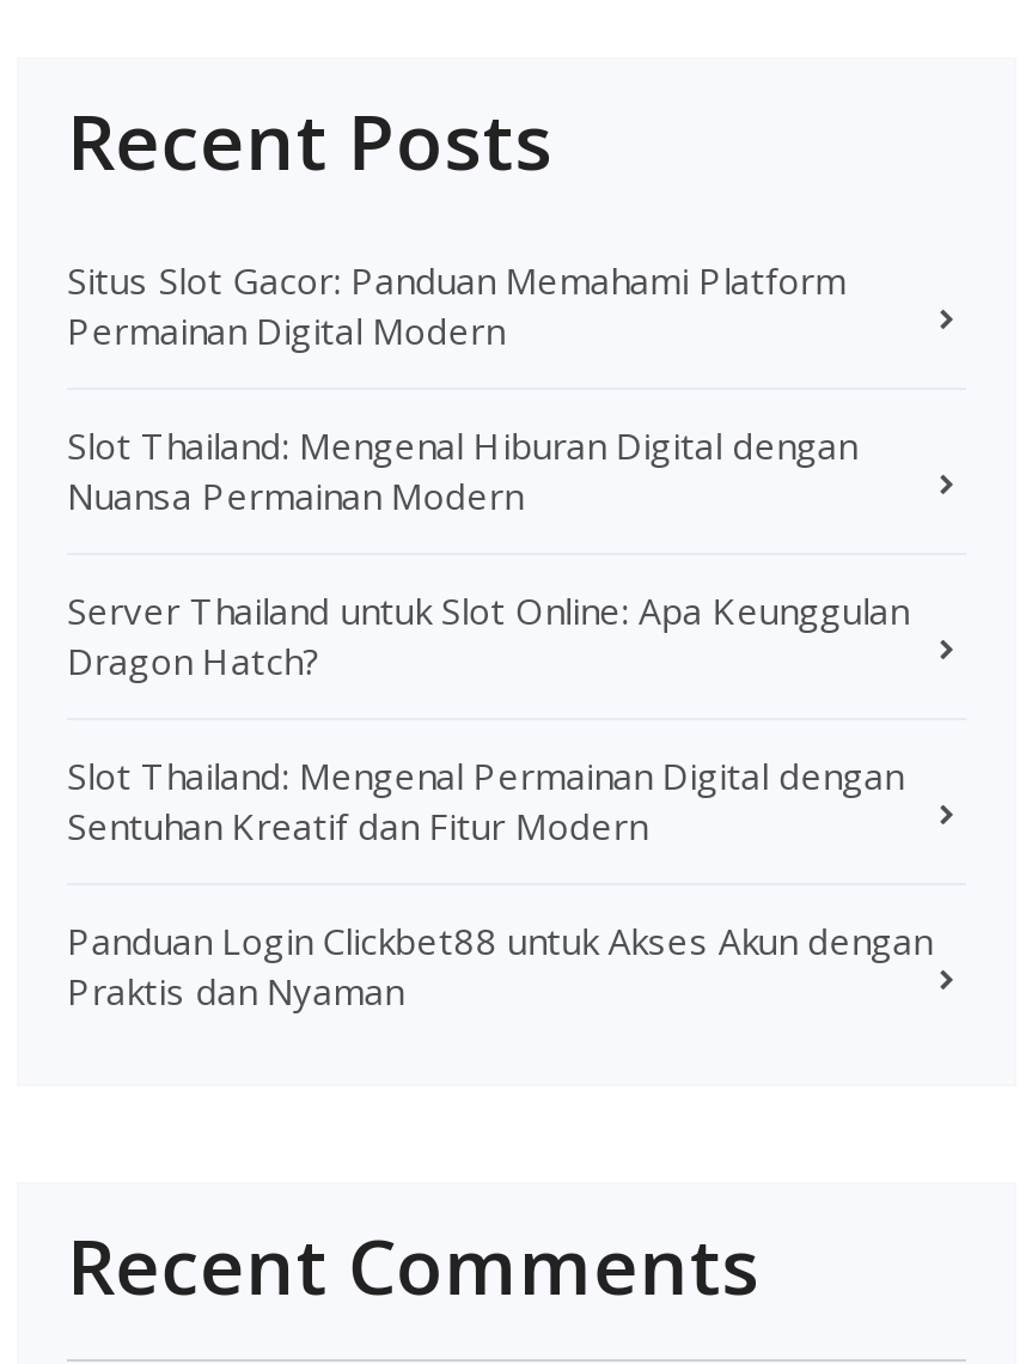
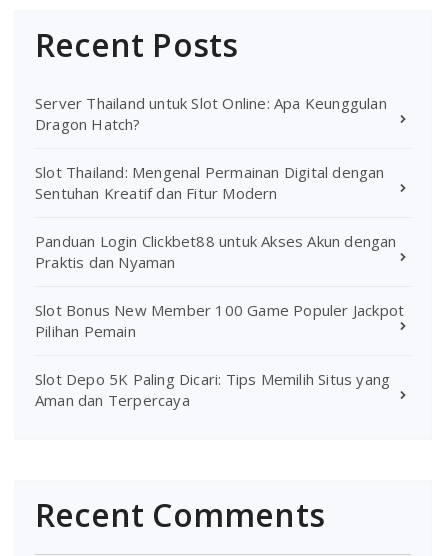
- Situs Slot Gacor: Panduan Memahami Platform
- Permainan Digital Modern
- Slot Thailand: Mengenal Hiburan Digital dengan
- Nuansa Permainan Modern

moved up: Server Thailand untuk Slot Online: Apa Keunggulan | Dragon Hatch? | Slot Thailand: Mengenal Permainan Digital dengan | Sentuhan Kreatif dan Fitur Modern | Panduan Login Clickbet88 untuk Akses Akun dengan | Praktis dan Nyaman

+ Slot Bonus New Member 100 Game Populer Jackpot
+ Pilihan Pemain
+ Slot Depo 5K Paling Dicari: Tips Memilih Situs yang
+ Aman dan Terpercaya
